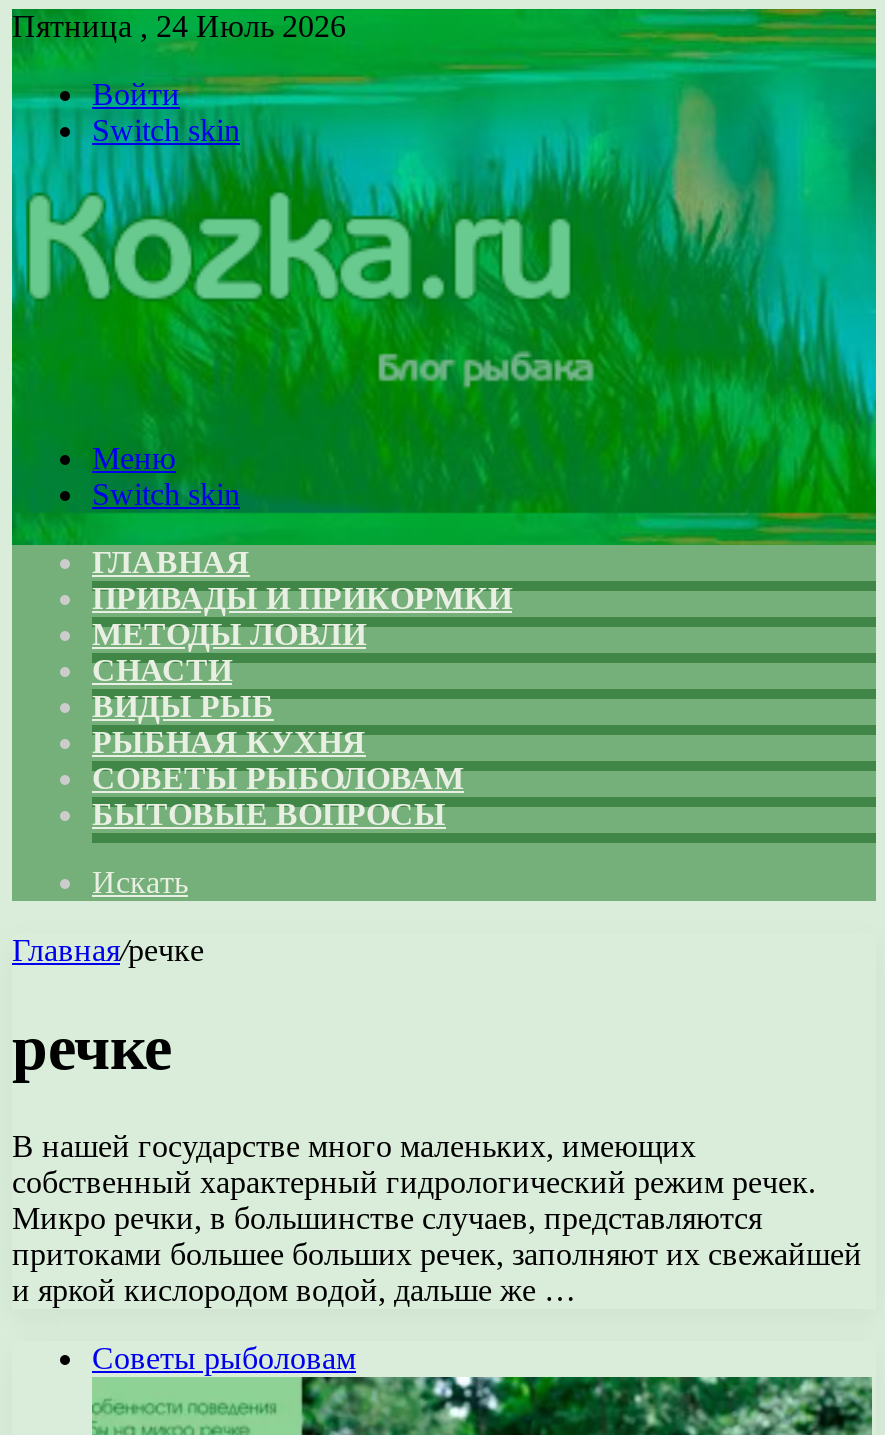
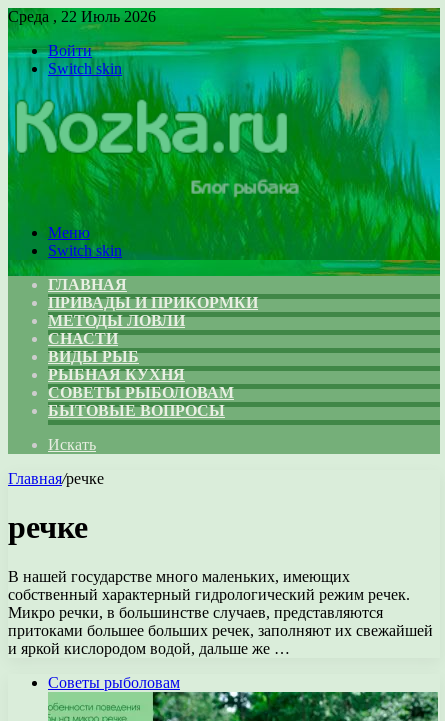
- Пятница , 24 Июль 2026
+ Среда , 22 Июль 2026
